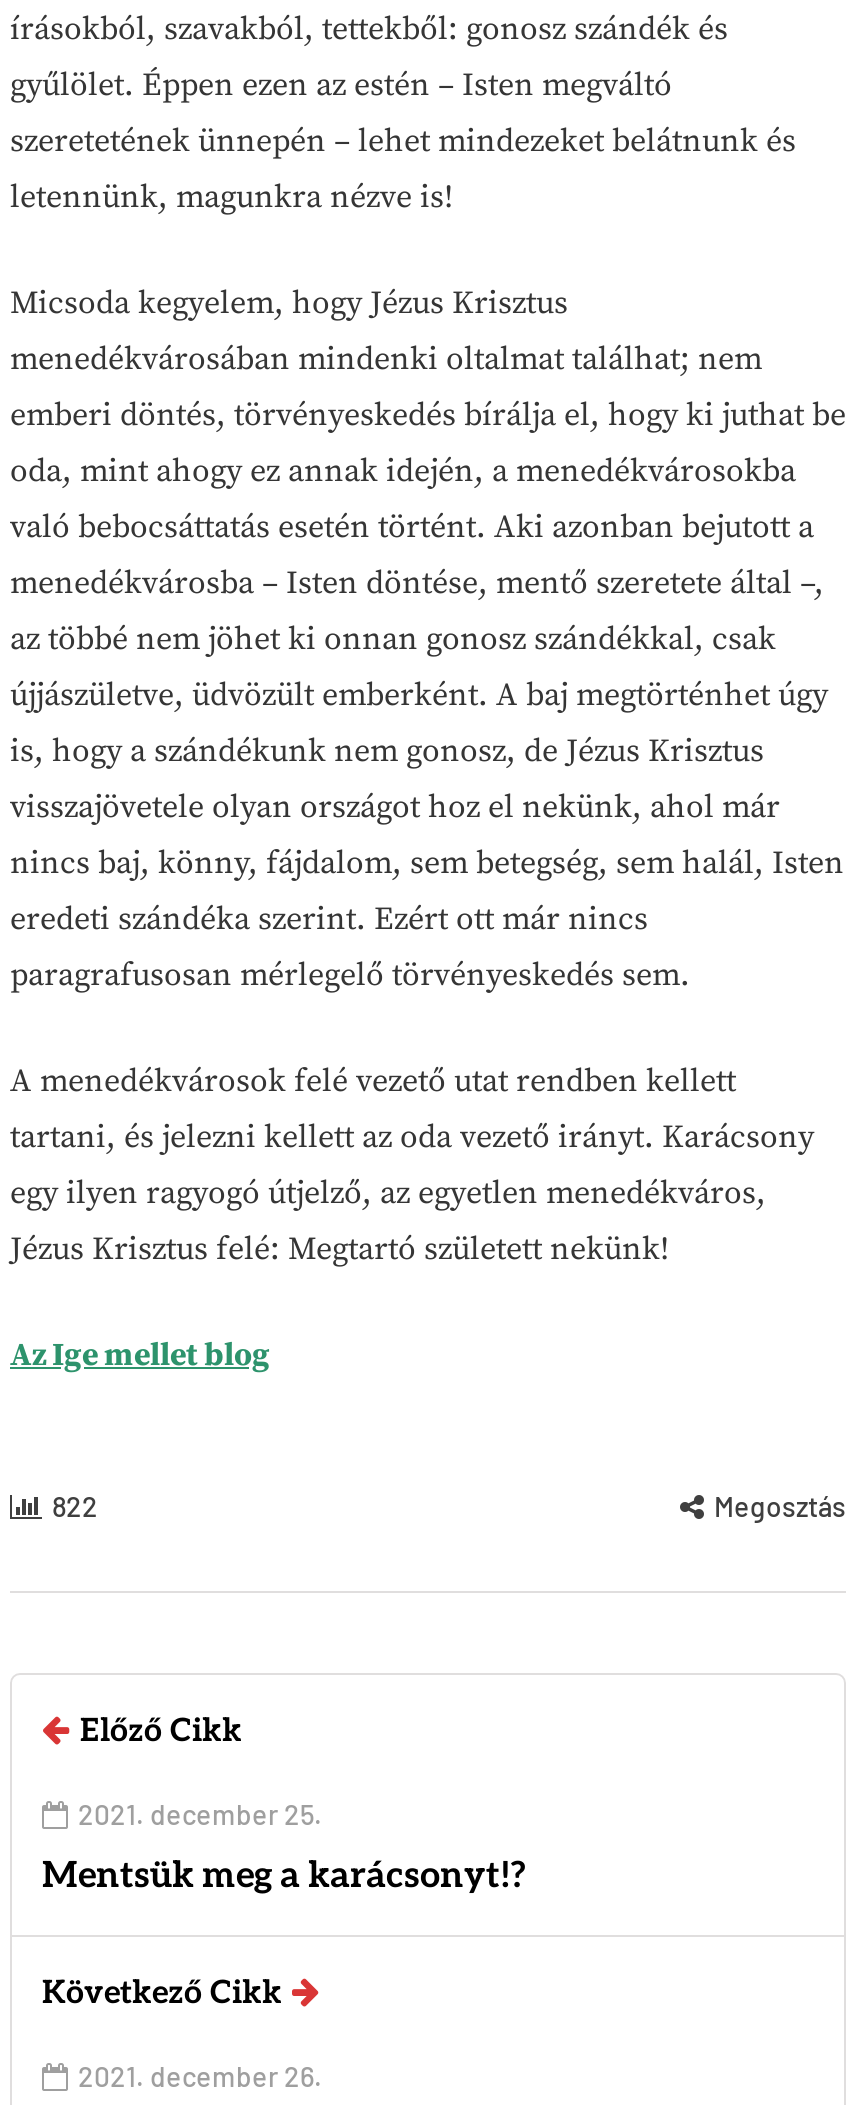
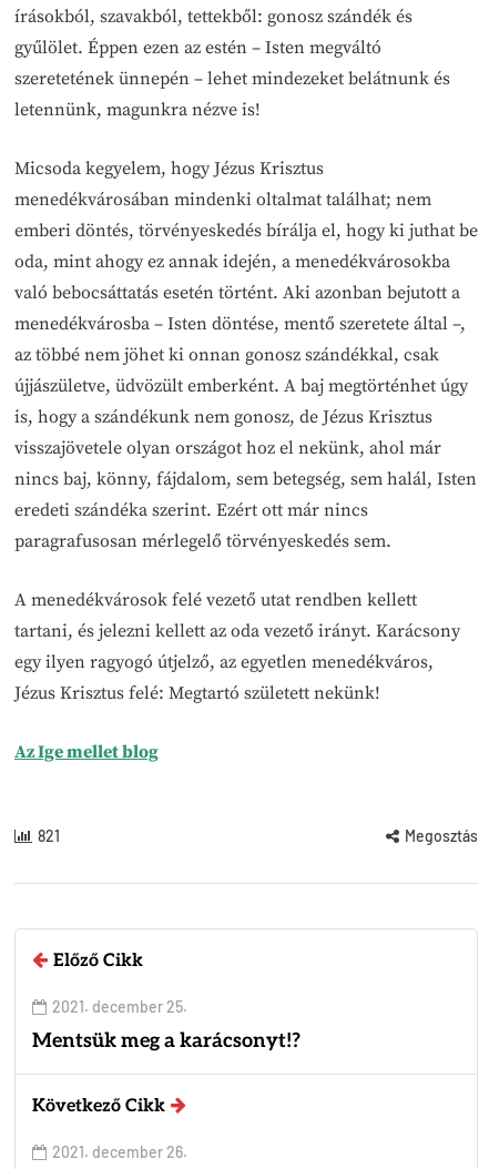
- 822
+ 821
